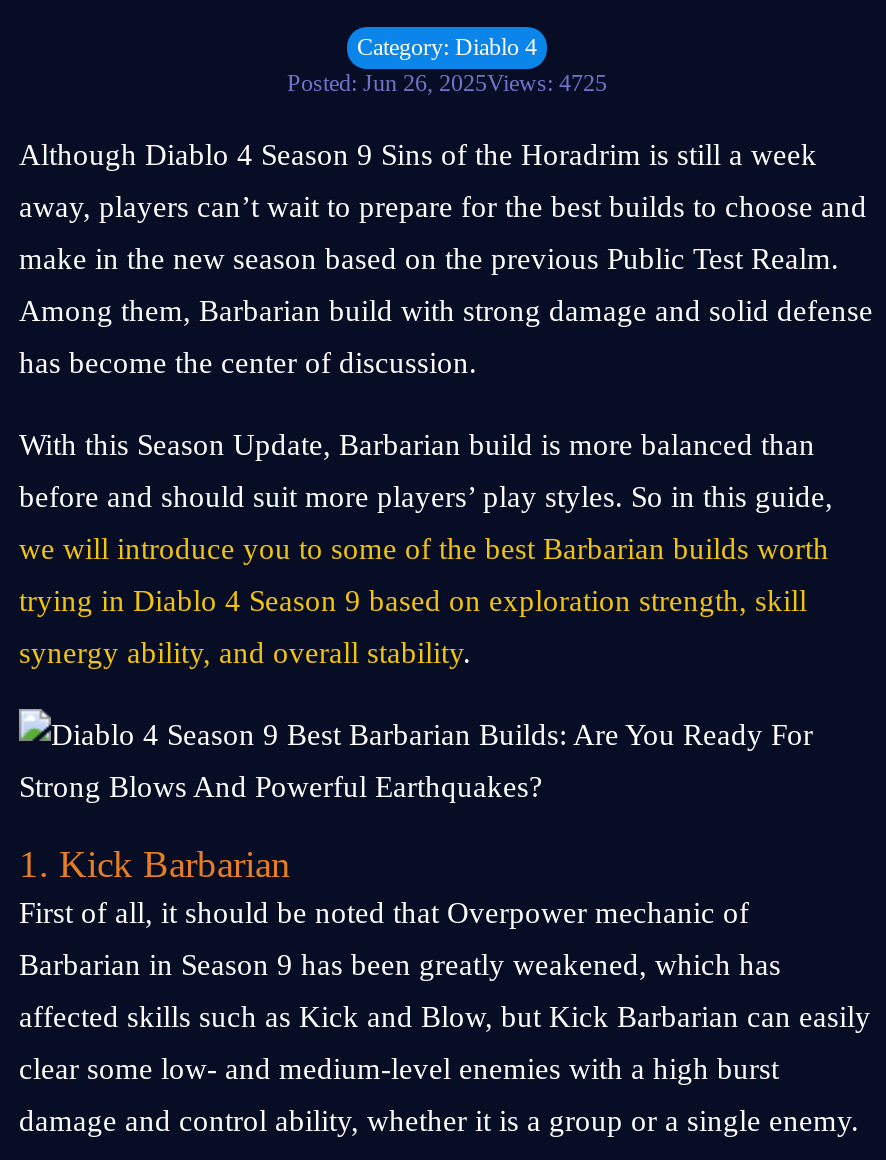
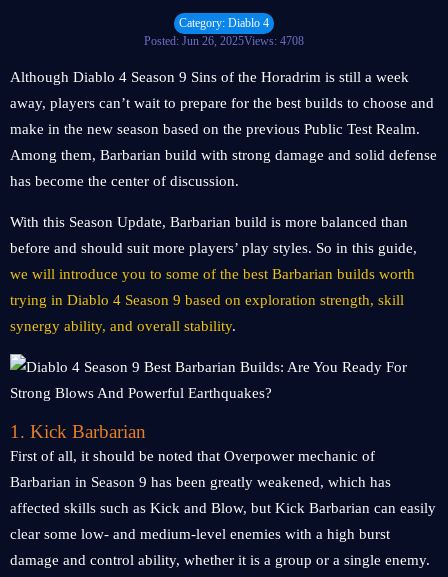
- Posted: Jun 26, 2025Views: 4725
+ Posted: Jun 26, 2025Views: 4708
